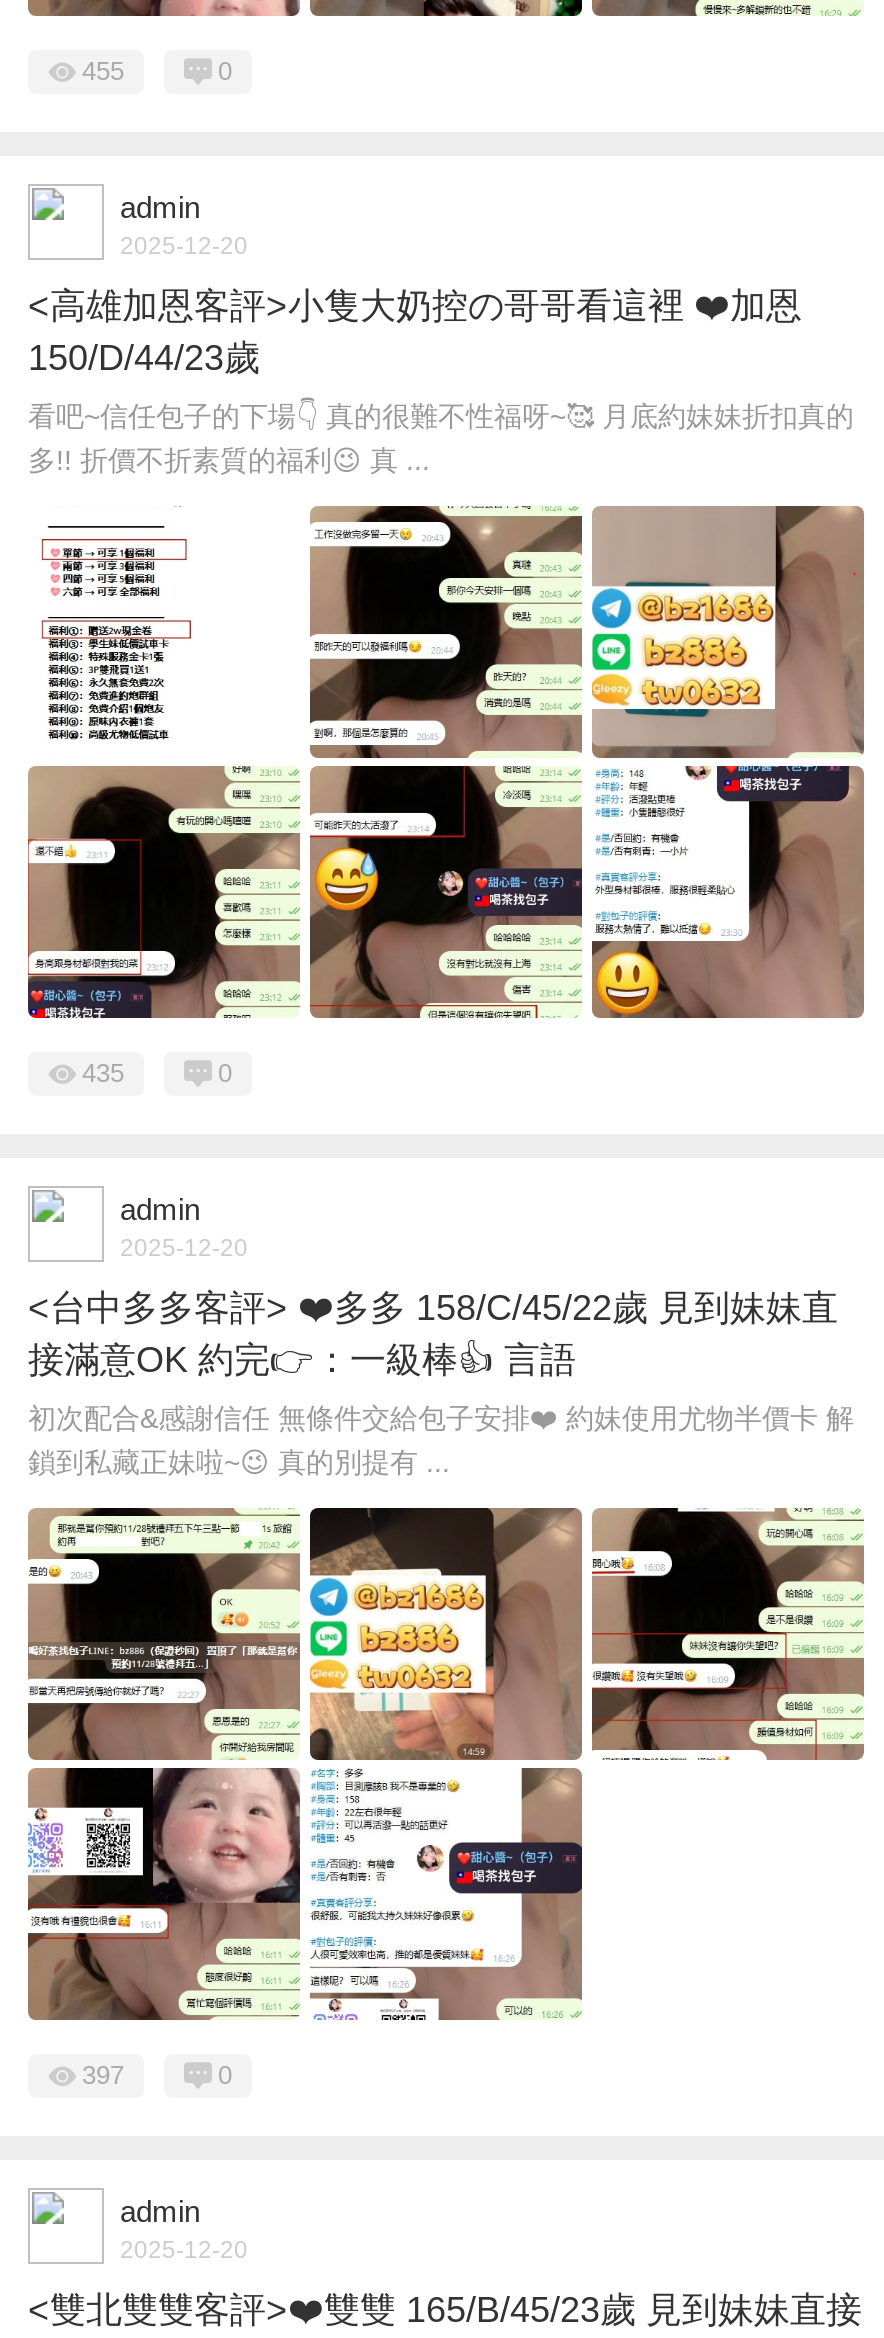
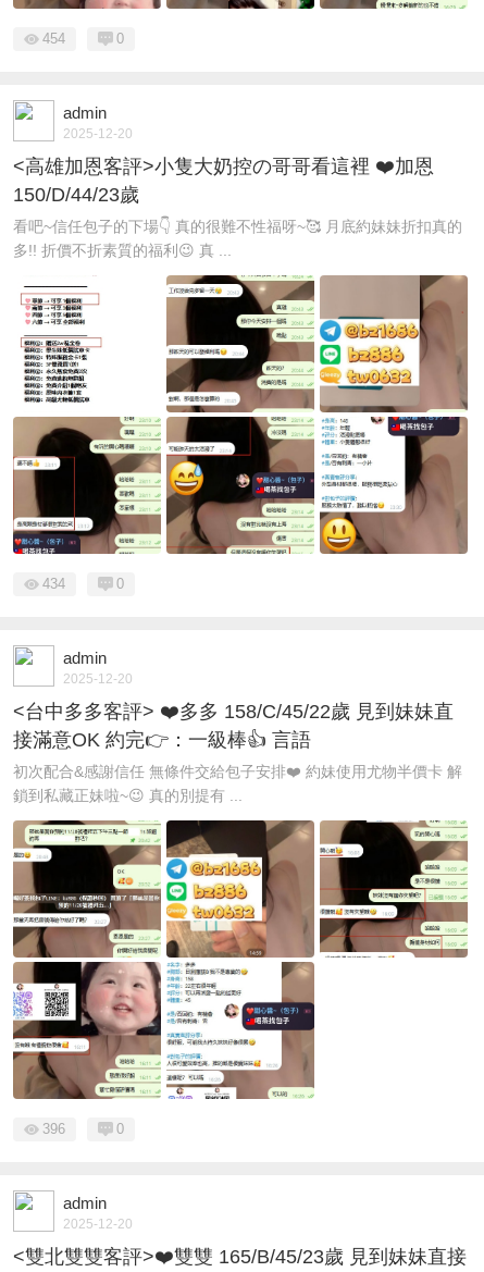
- 455
+ 454

- 435
+ 434

- 397
+ 396
